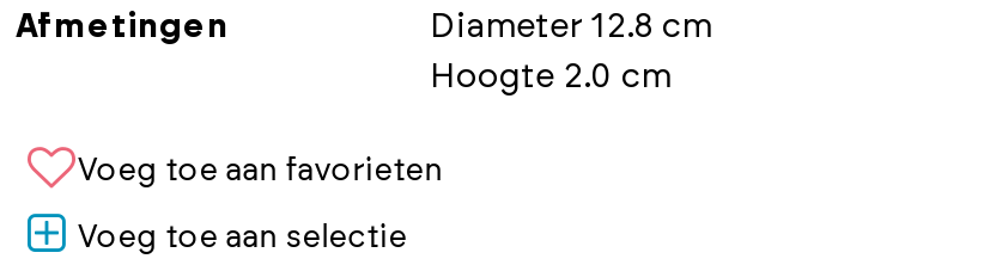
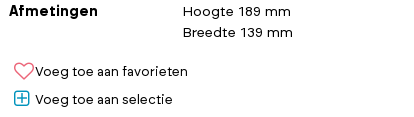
- Diameter 12.8 cm
+ Hoogte 189 mm

- Hoogte 2.0 cm
+ Breedte 139 mm
